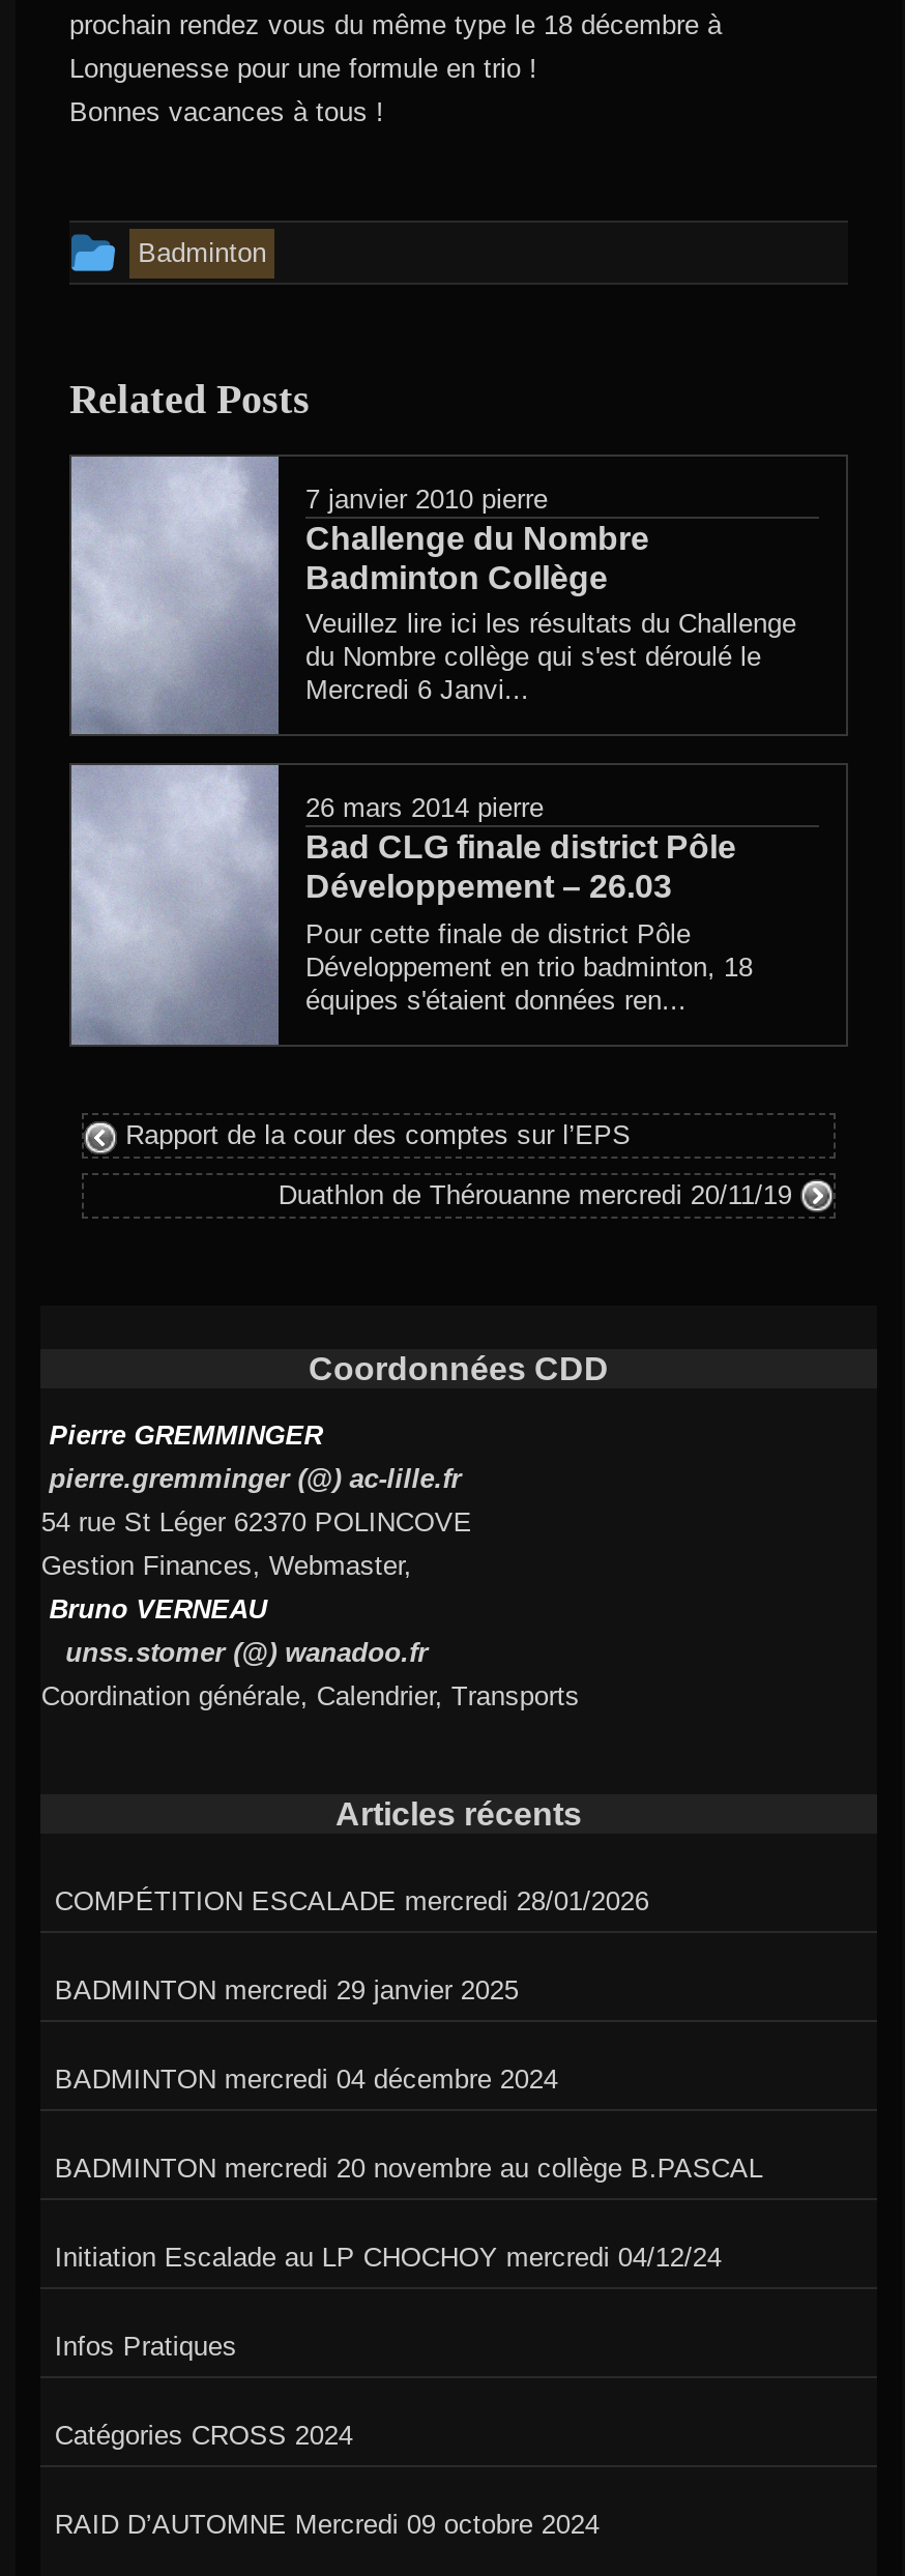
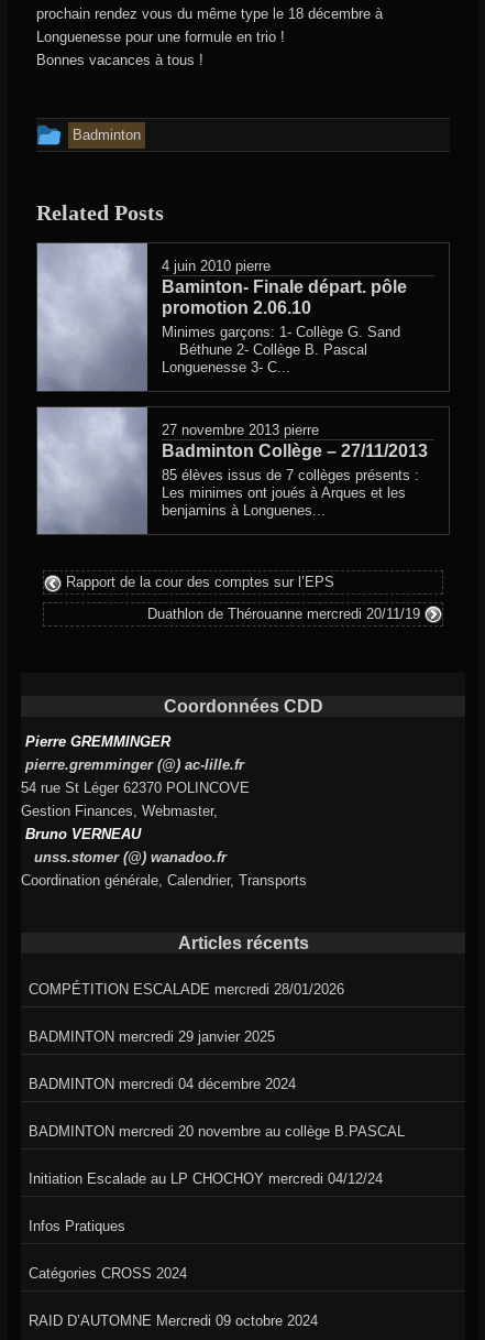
- 7 janvier 2010 pierre
- Challenge du Nombre
- Badminton Collège
- Veuillez lire ici les résultats du Challenge
- du Nombre collège qui s'est déroulé le
- Mercredi 6 Janvi...
+ 4 juin 2010 pierre
+ Baminton- Finale départ. pôle
+ promotion 2.06.10
+ Minimes garçons: 1- Collège G. Sand
+ Béthune 2- Collège B. Pascal
+ Longuenesse 3- C...

- 26 mars 2014 pierre
- Bad CLG finale district Pôle
- Développement – 26.03
- Pour cette finale de district Pôle
- Développement en trio badminton, 18
- équipes s'étaient données ren...
+ 27 novembre 2013 pierre
+ Badminton Collège – 27/11/2013
+ 85 élèves issus de 7 collèges présents :
+ Les minimes ont joués à Arques et les
+ benjamins à Longuenes...
